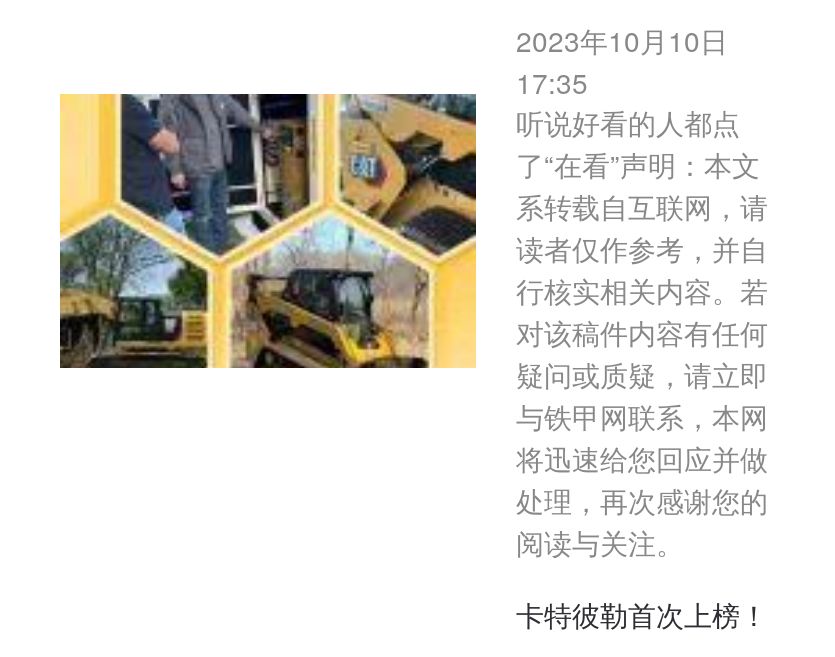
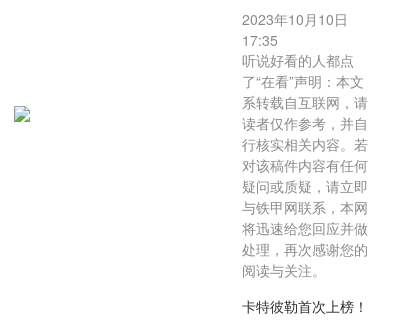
- [image]
